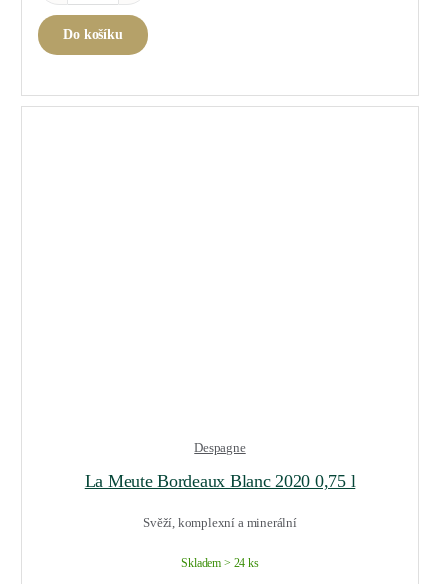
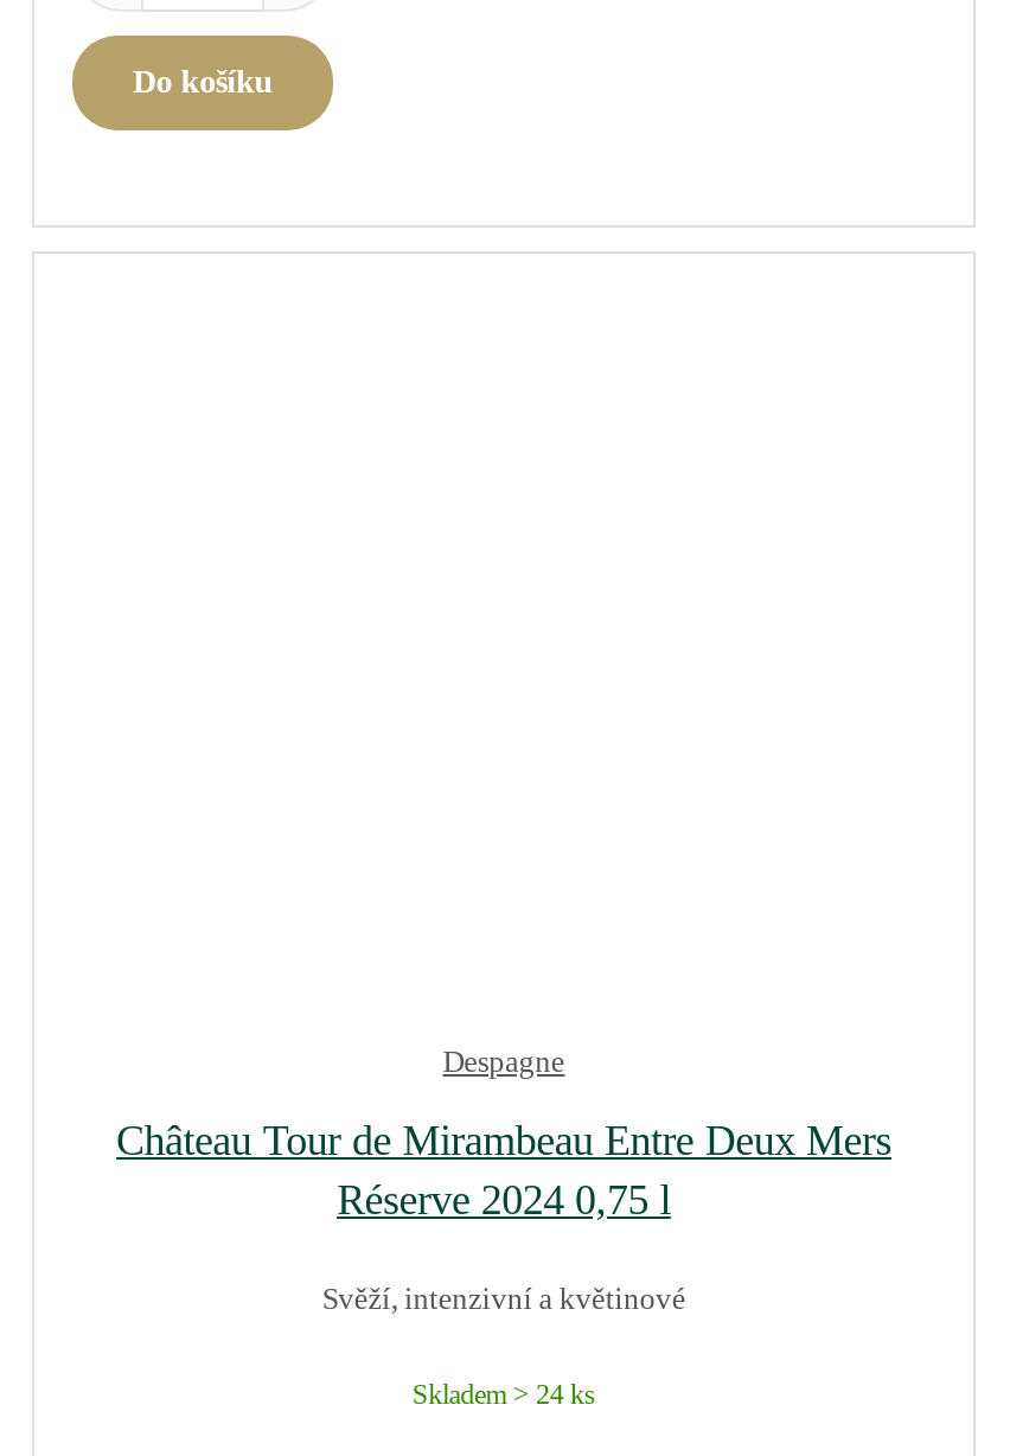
- La Meute Bordeaux Blanc 2020 0,75 l
+ Château Tour de Mirambeau Entre Deux Mers
+ Réserve 2024 0,75 l

- Svěží, komplexní a minerální
+ Svěží, intenzivní a květinové
